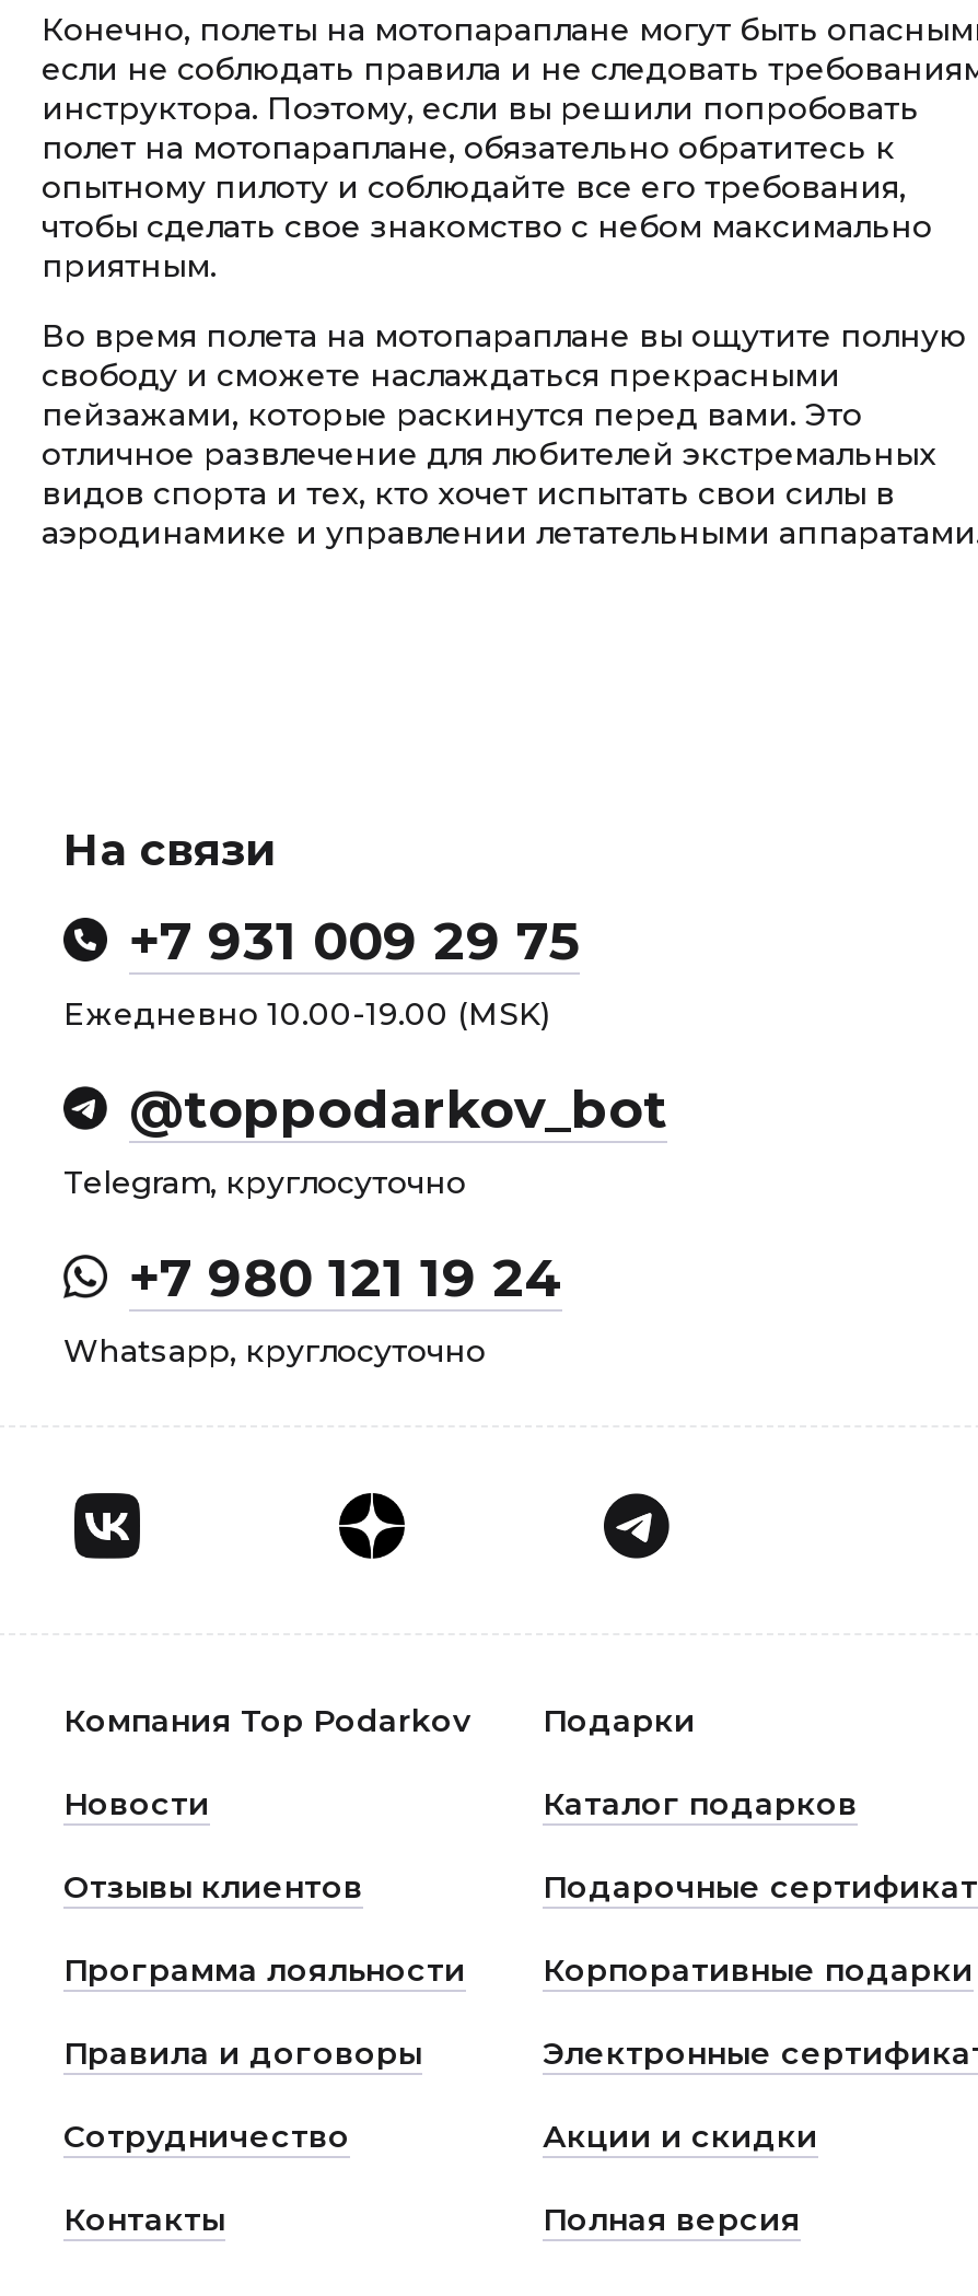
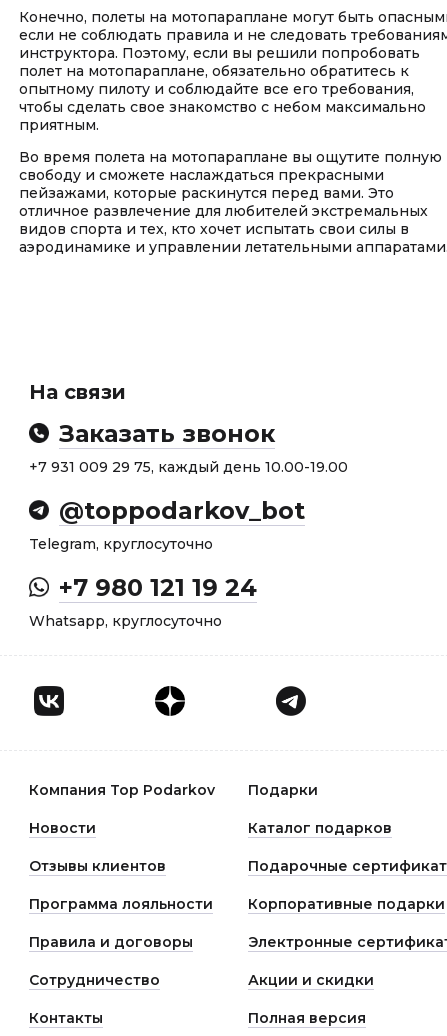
- +7 931 009 29 75
- Ежедневно 10.00-19.00 (MSK)
+ Заказать звонок
+ +7 931 009 29 75, каждый день 10.00-19.00
